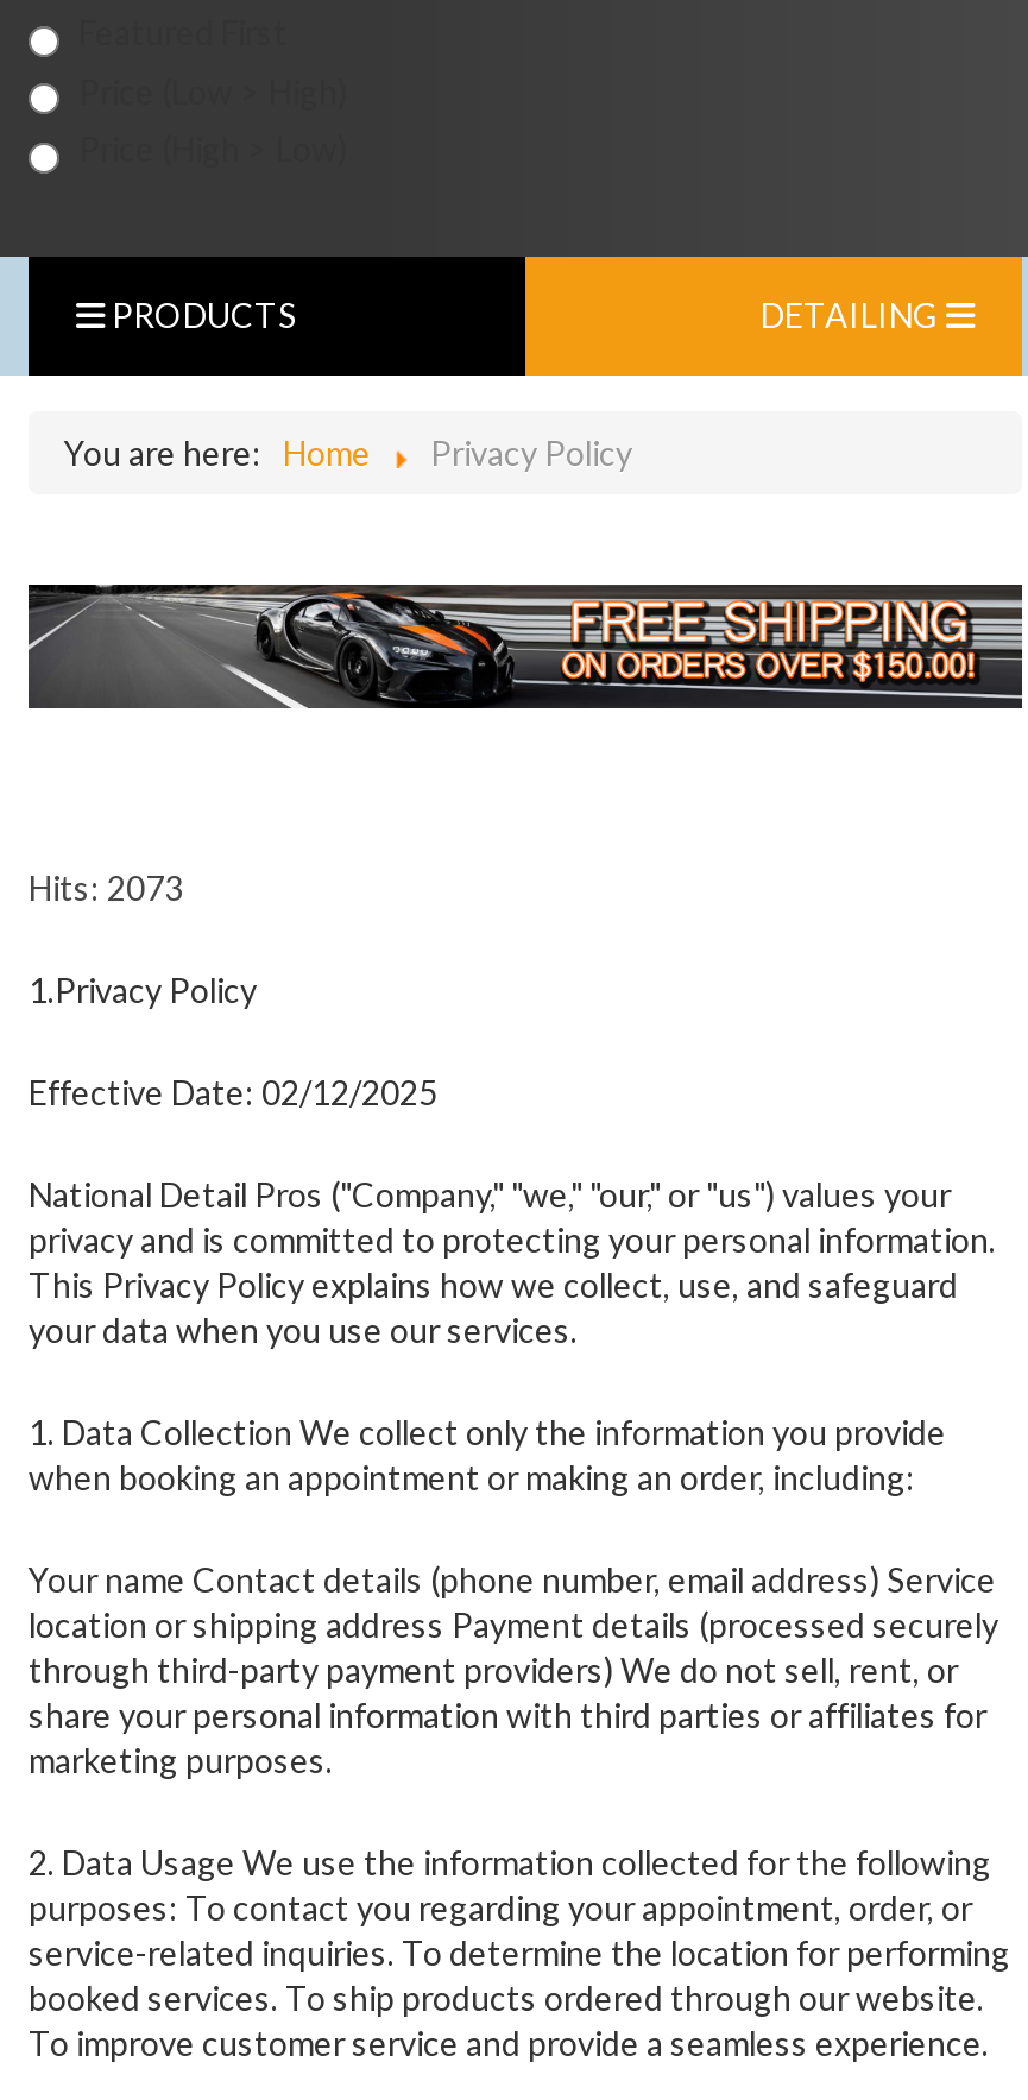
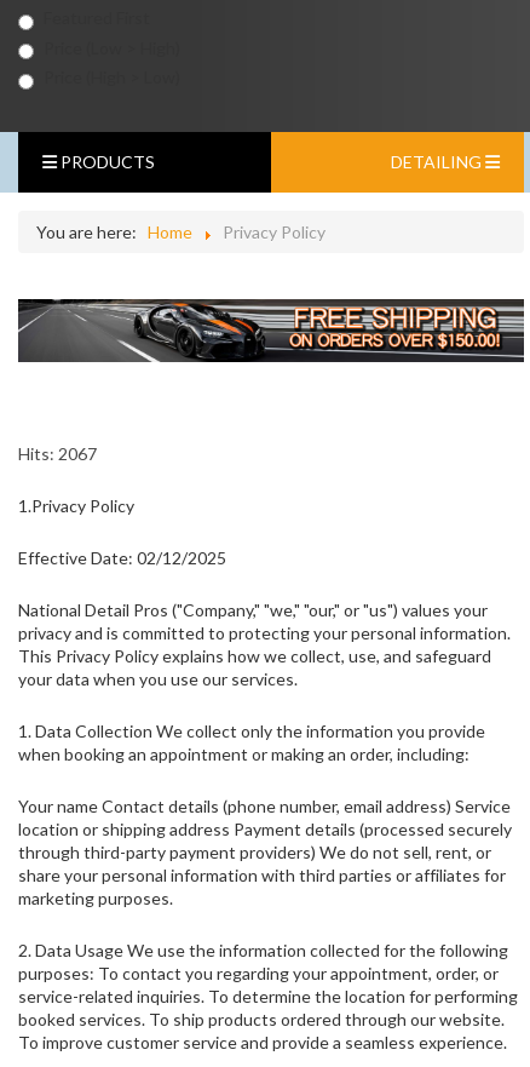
- Hits: 2073
+ Hits: 2067
